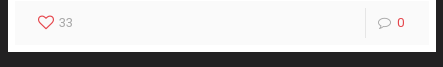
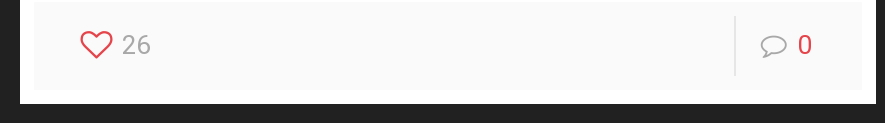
- 33
+ 26
